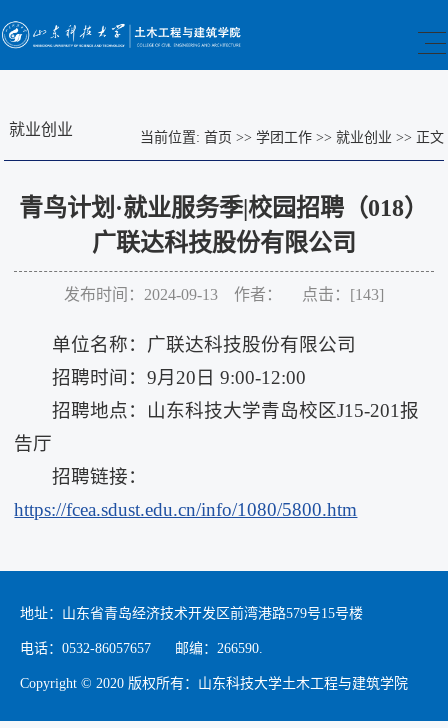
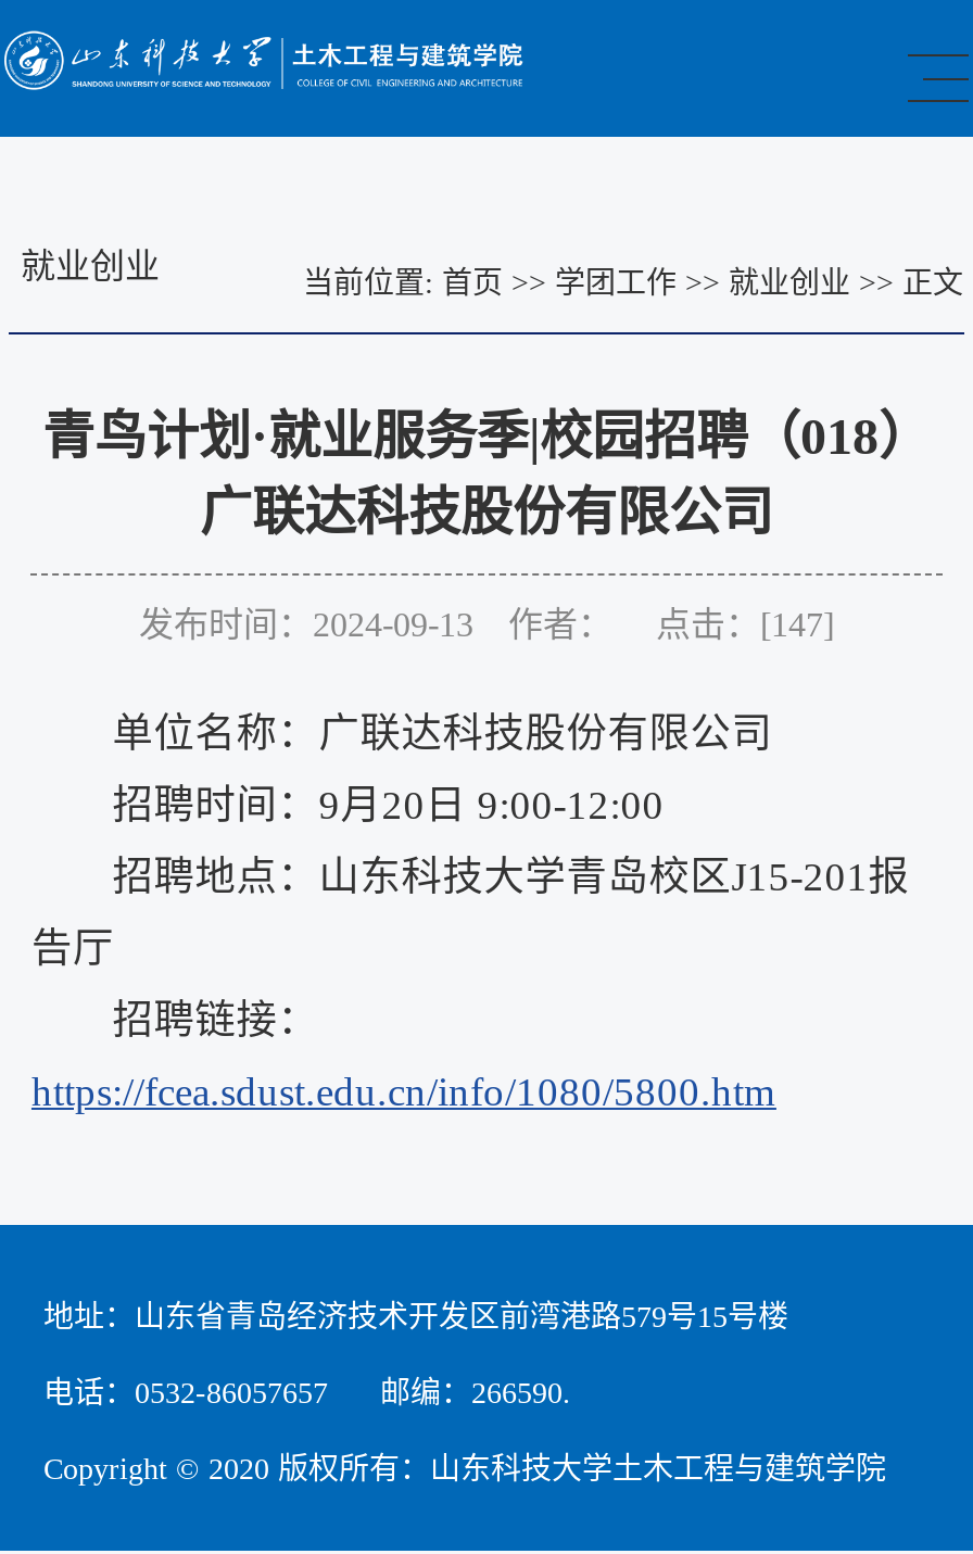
- 发布时间：2024-09-13 作者： 点击：[143]
+ 发布时间：2024-09-13 作者： 点击：[147]
